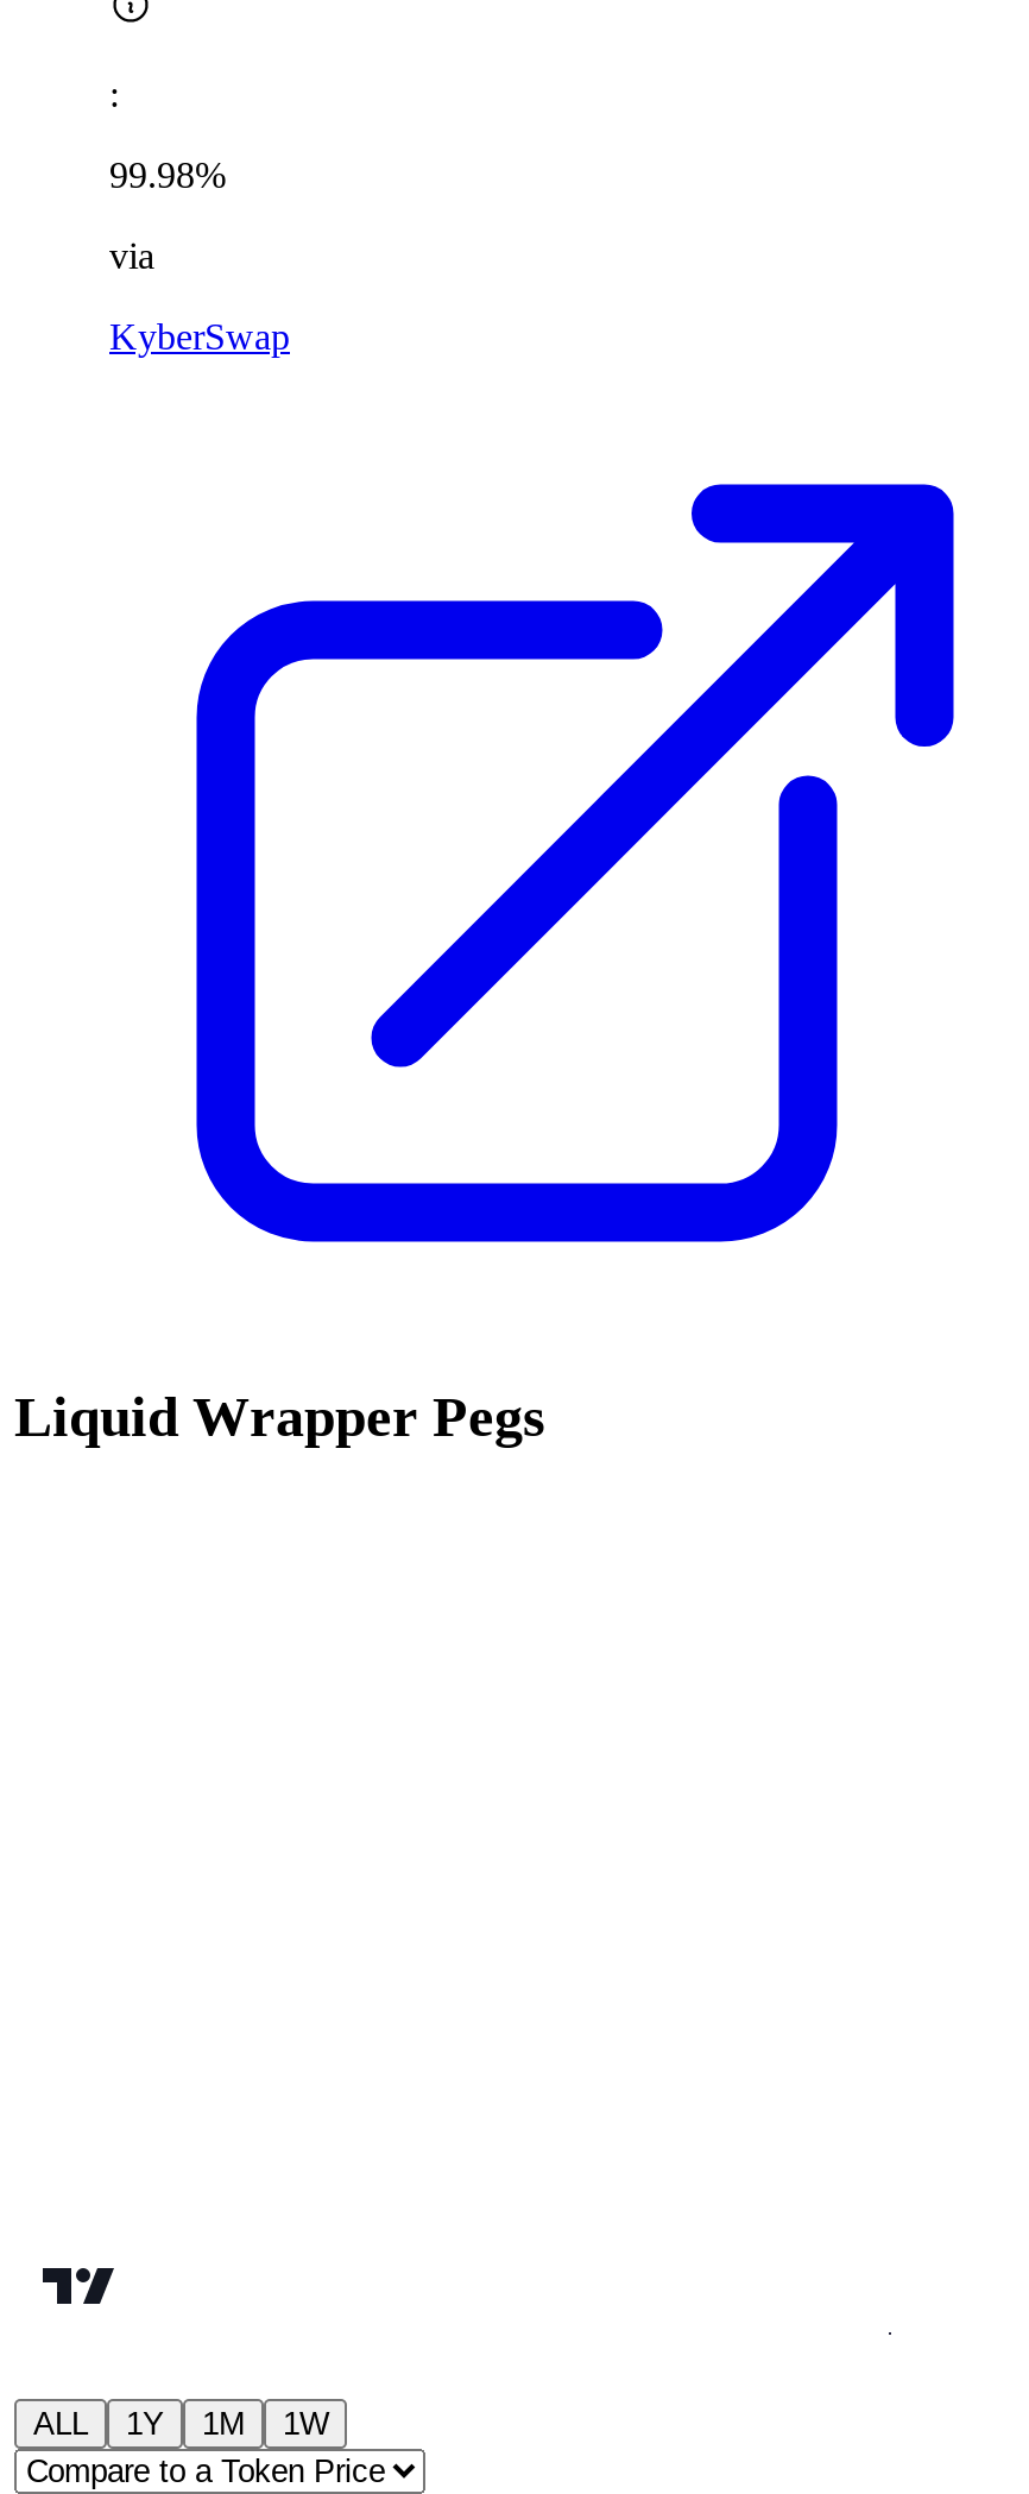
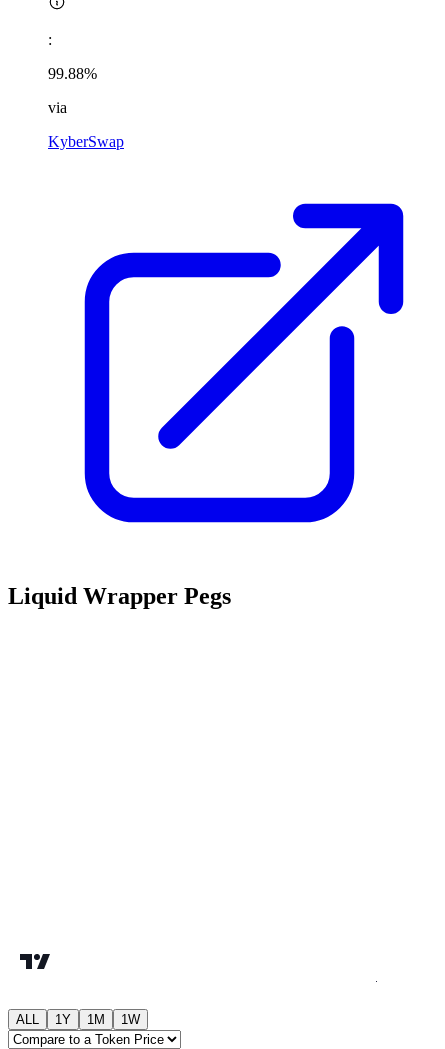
- 99.98%
+ 99.88%
